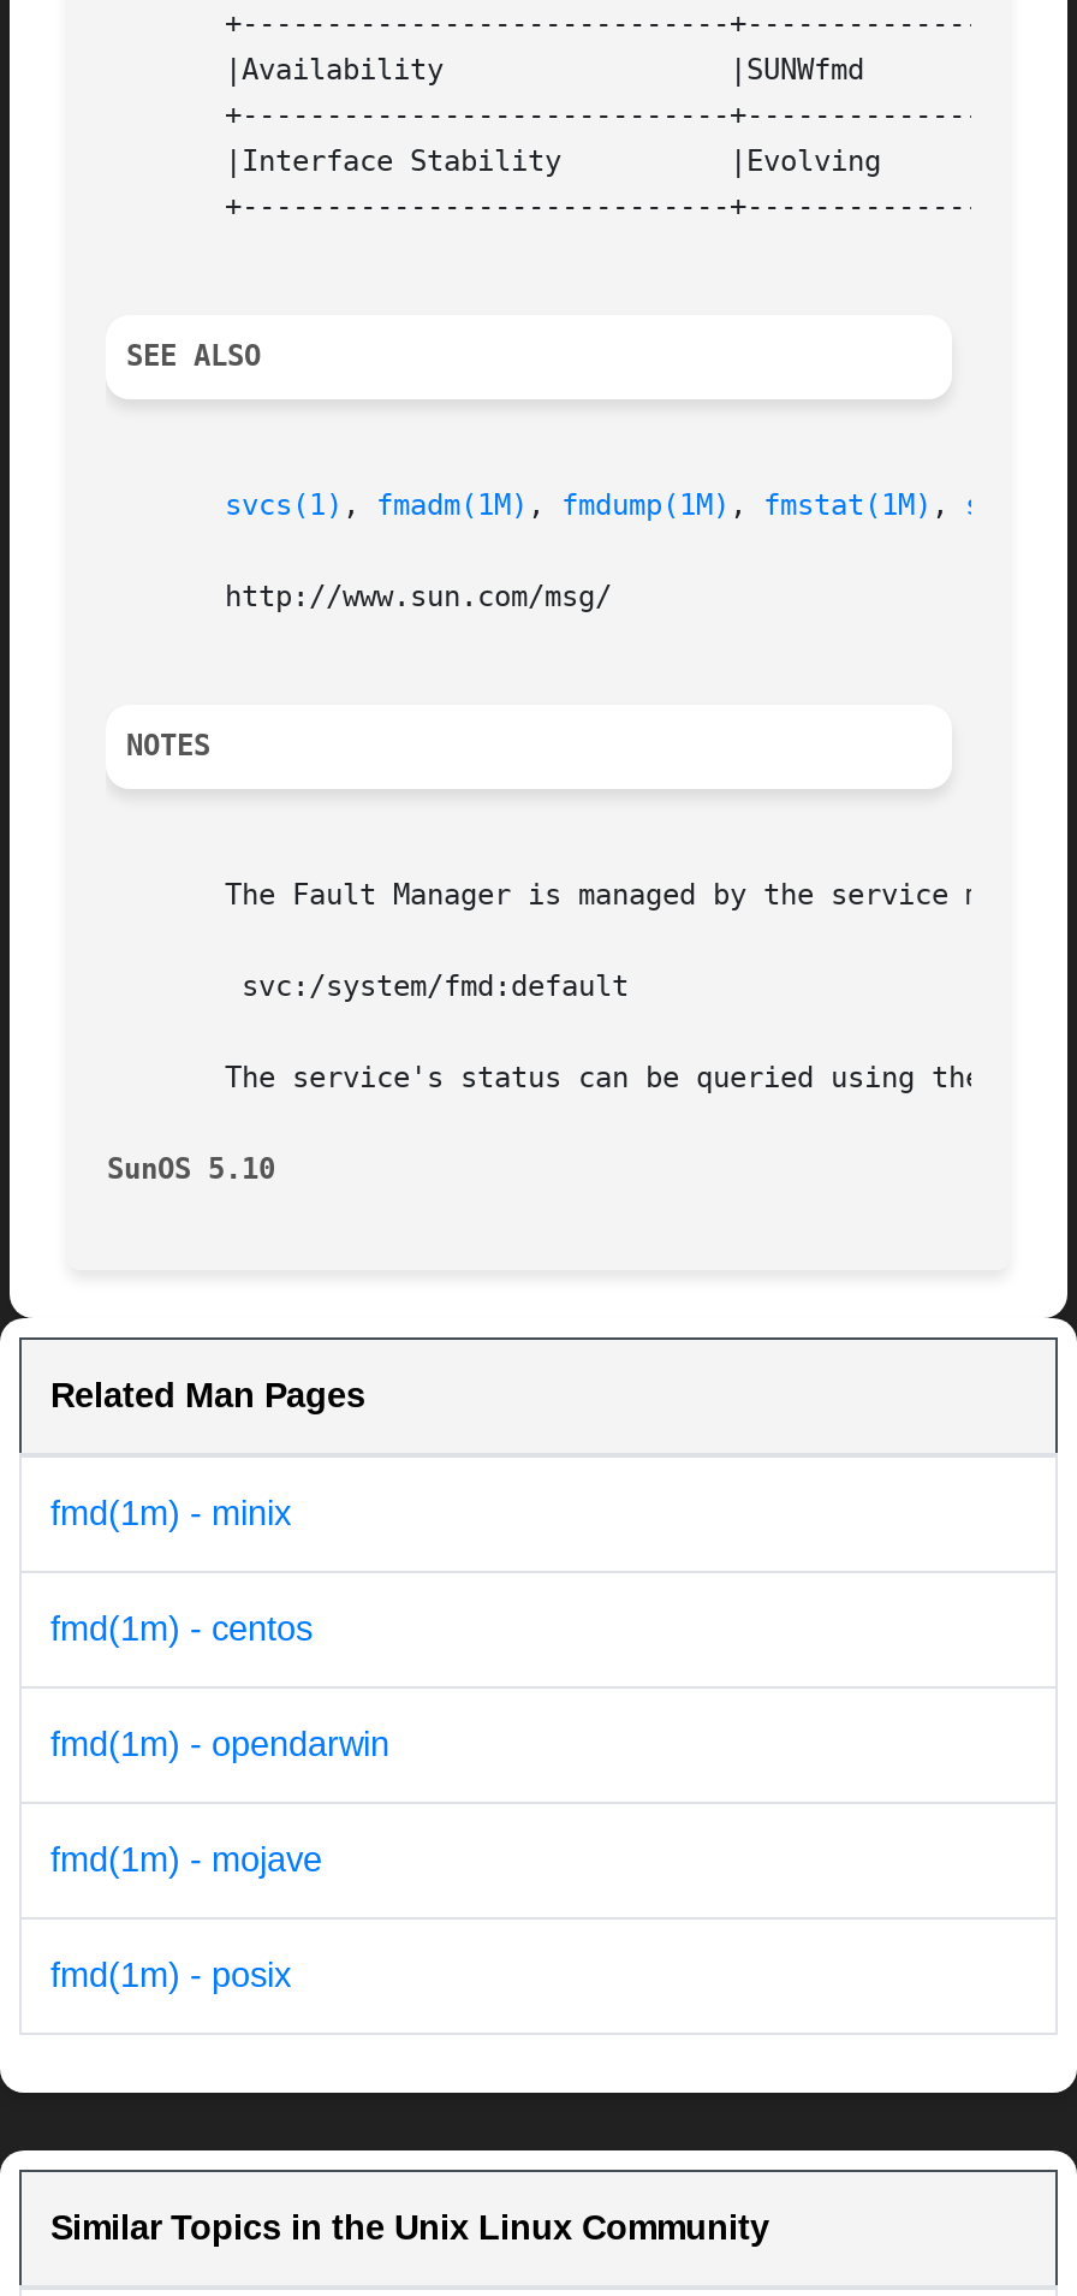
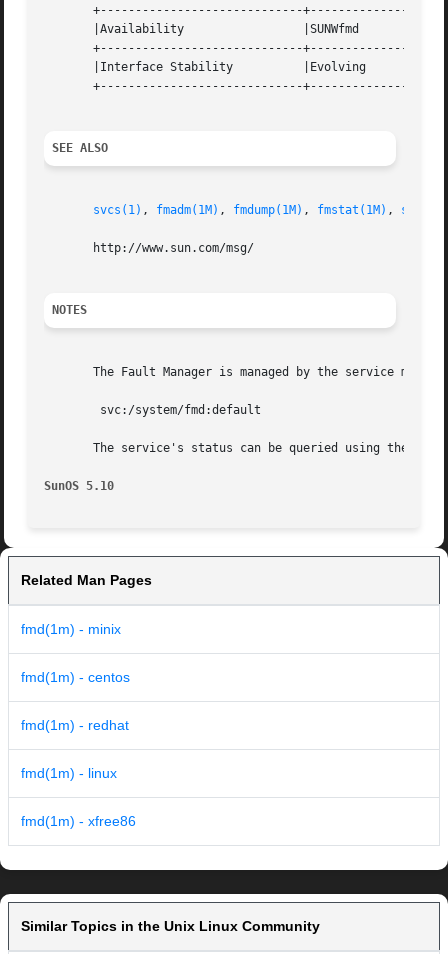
- fmd(1m) - opendarwin
+ fmd(1m) - redhat

- fmd(1m) - mojave
+ fmd(1m) - linux

- fmd(1m) - posix
+ fmd(1m) - xfree86
